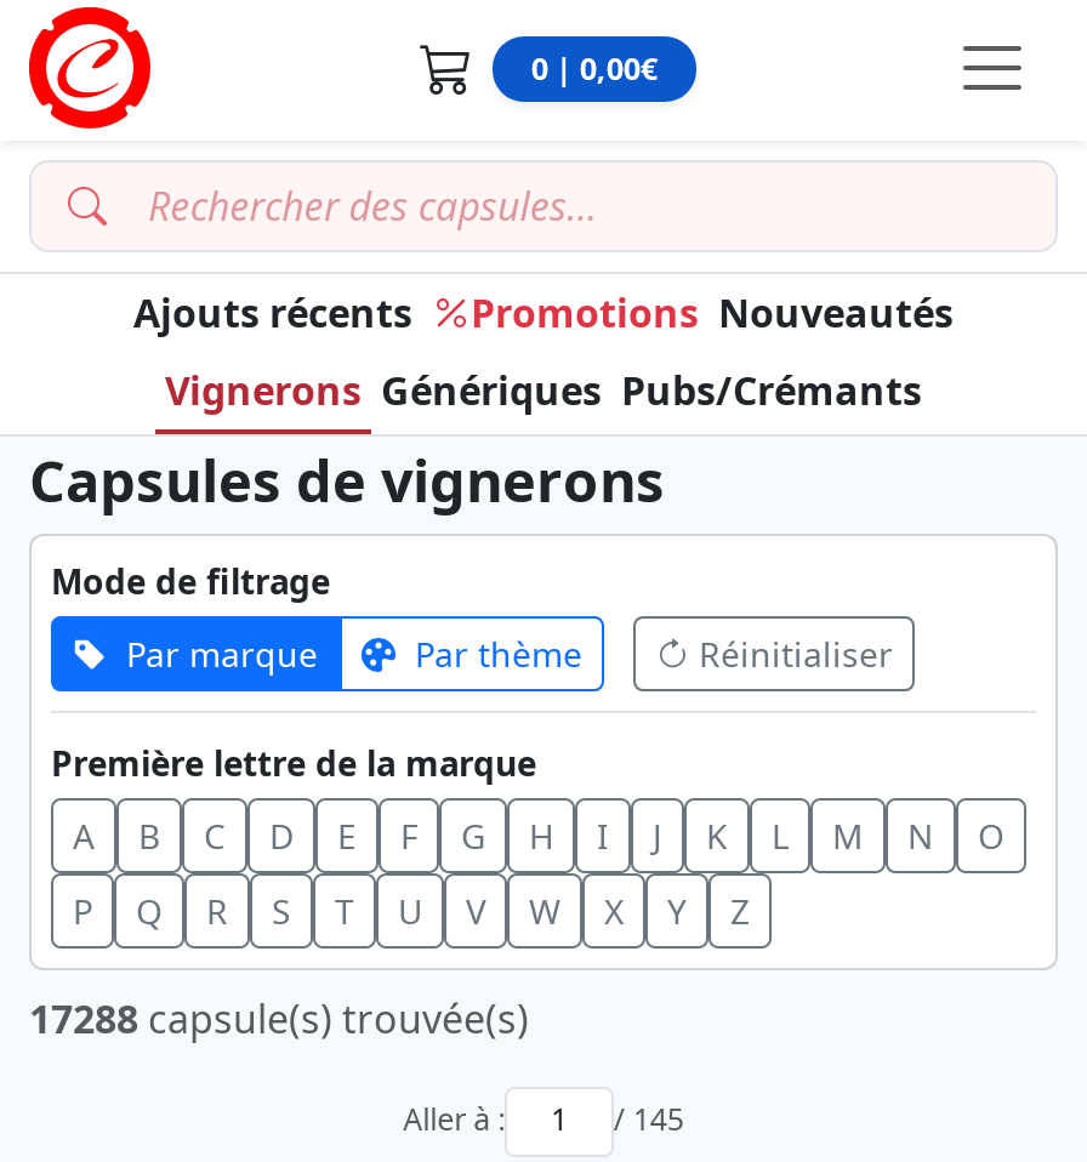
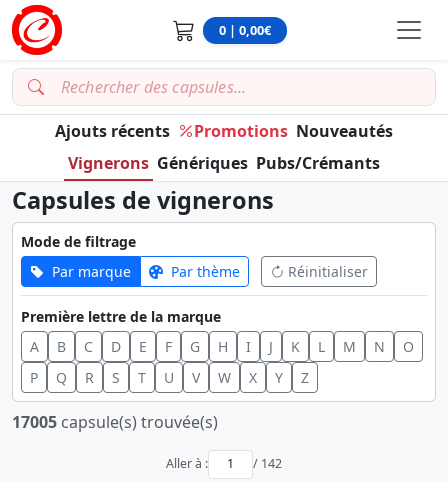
- 17288 capsule(s) trouvée(s)
+ 17005 capsule(s) trouvée(s)

- / 145
+ / 142
